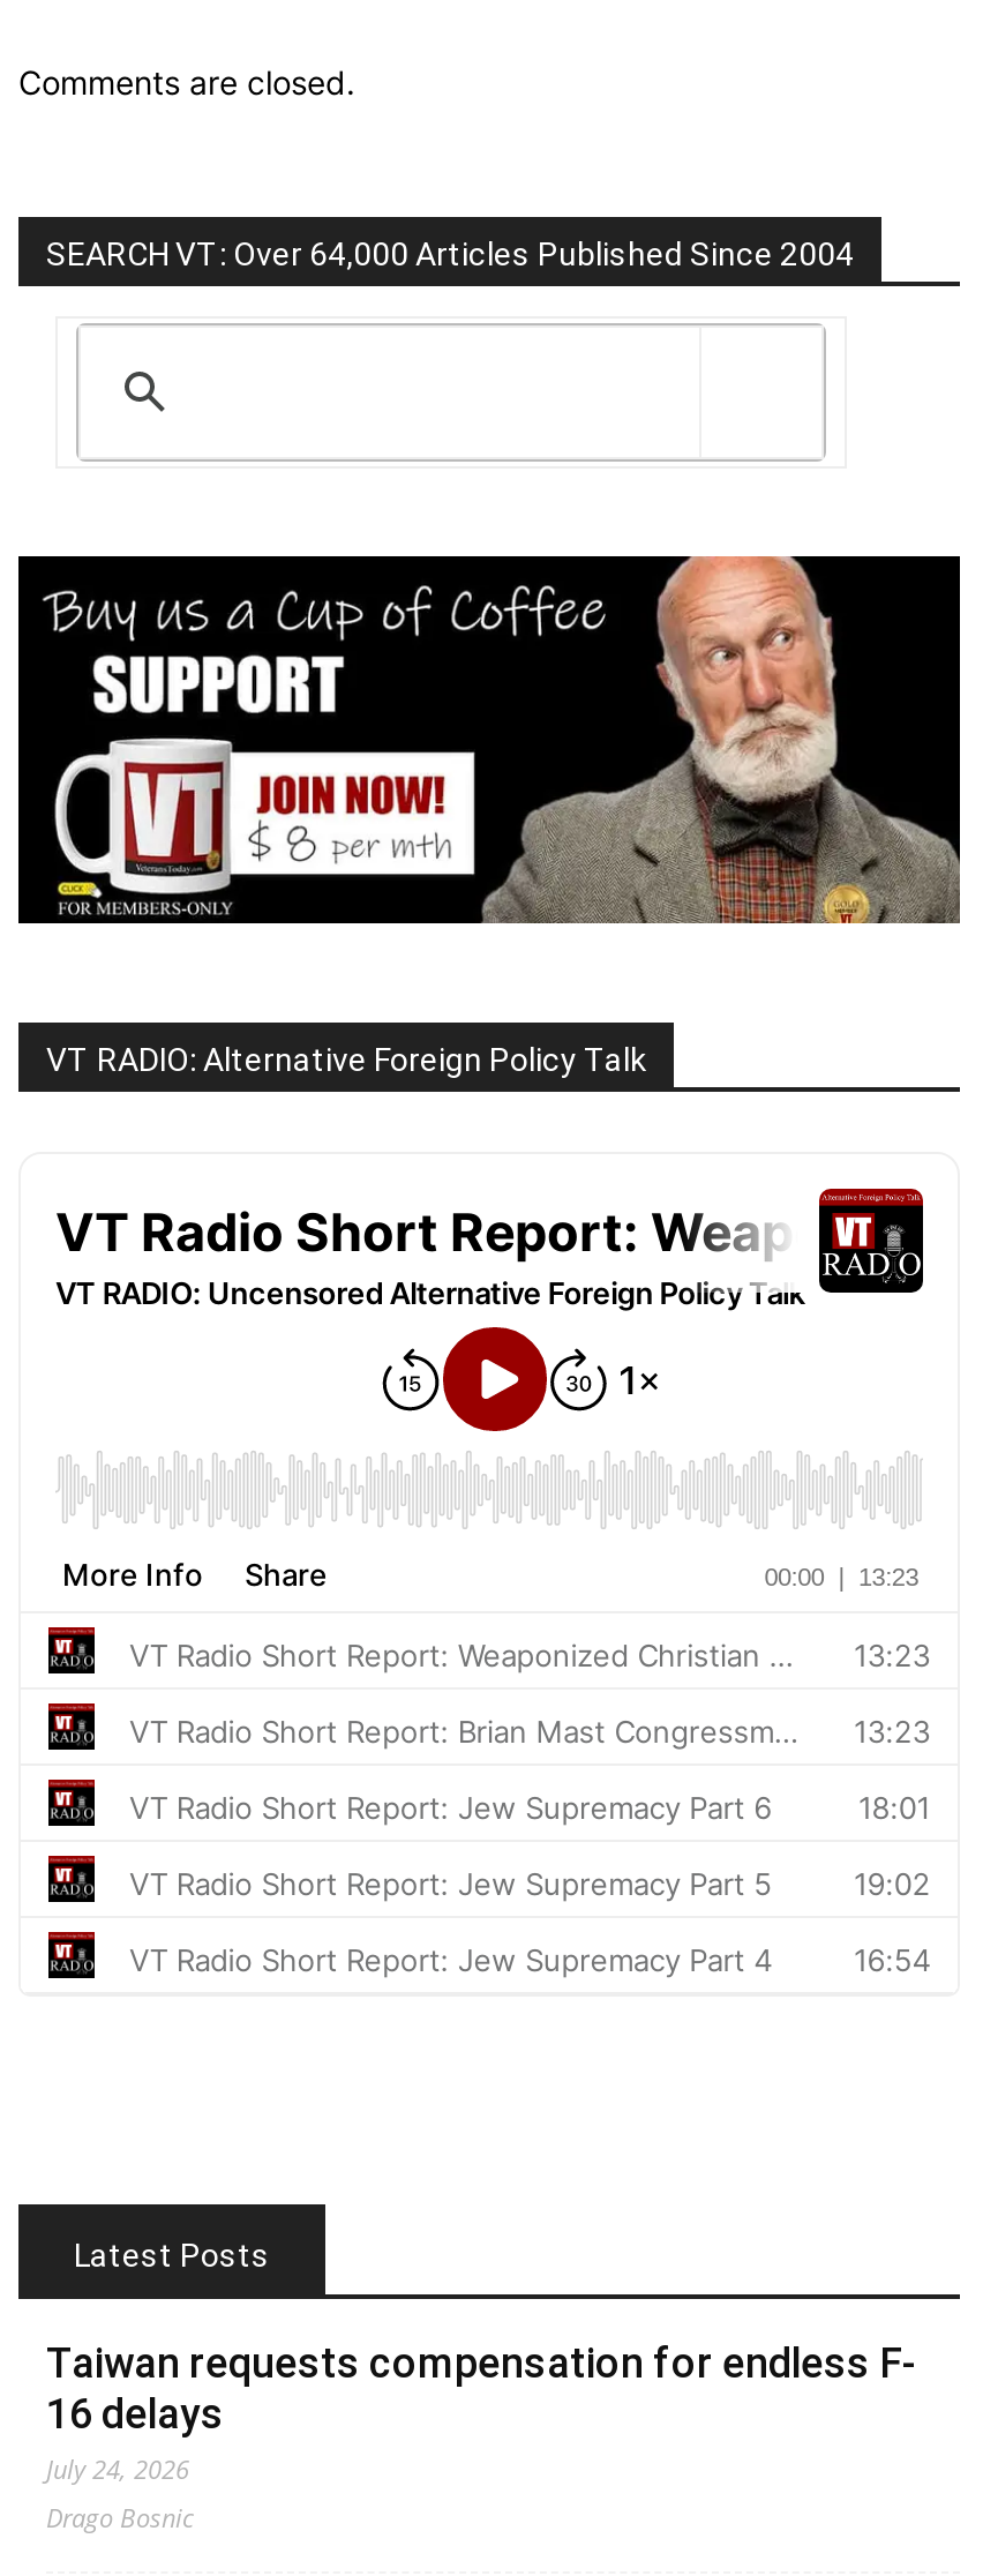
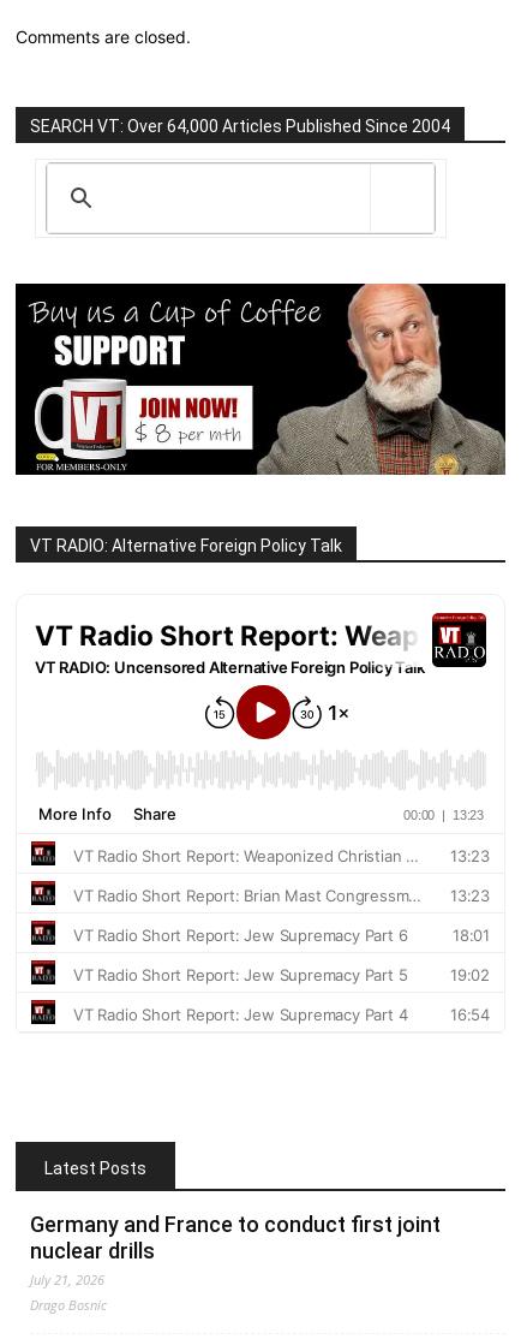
- Taiwan requests compensation for endless F-
- 16 delays
- July 24, 2026
+ Germany and France to conduct first joint
+ nuclear drills
+ July 21, 2026
